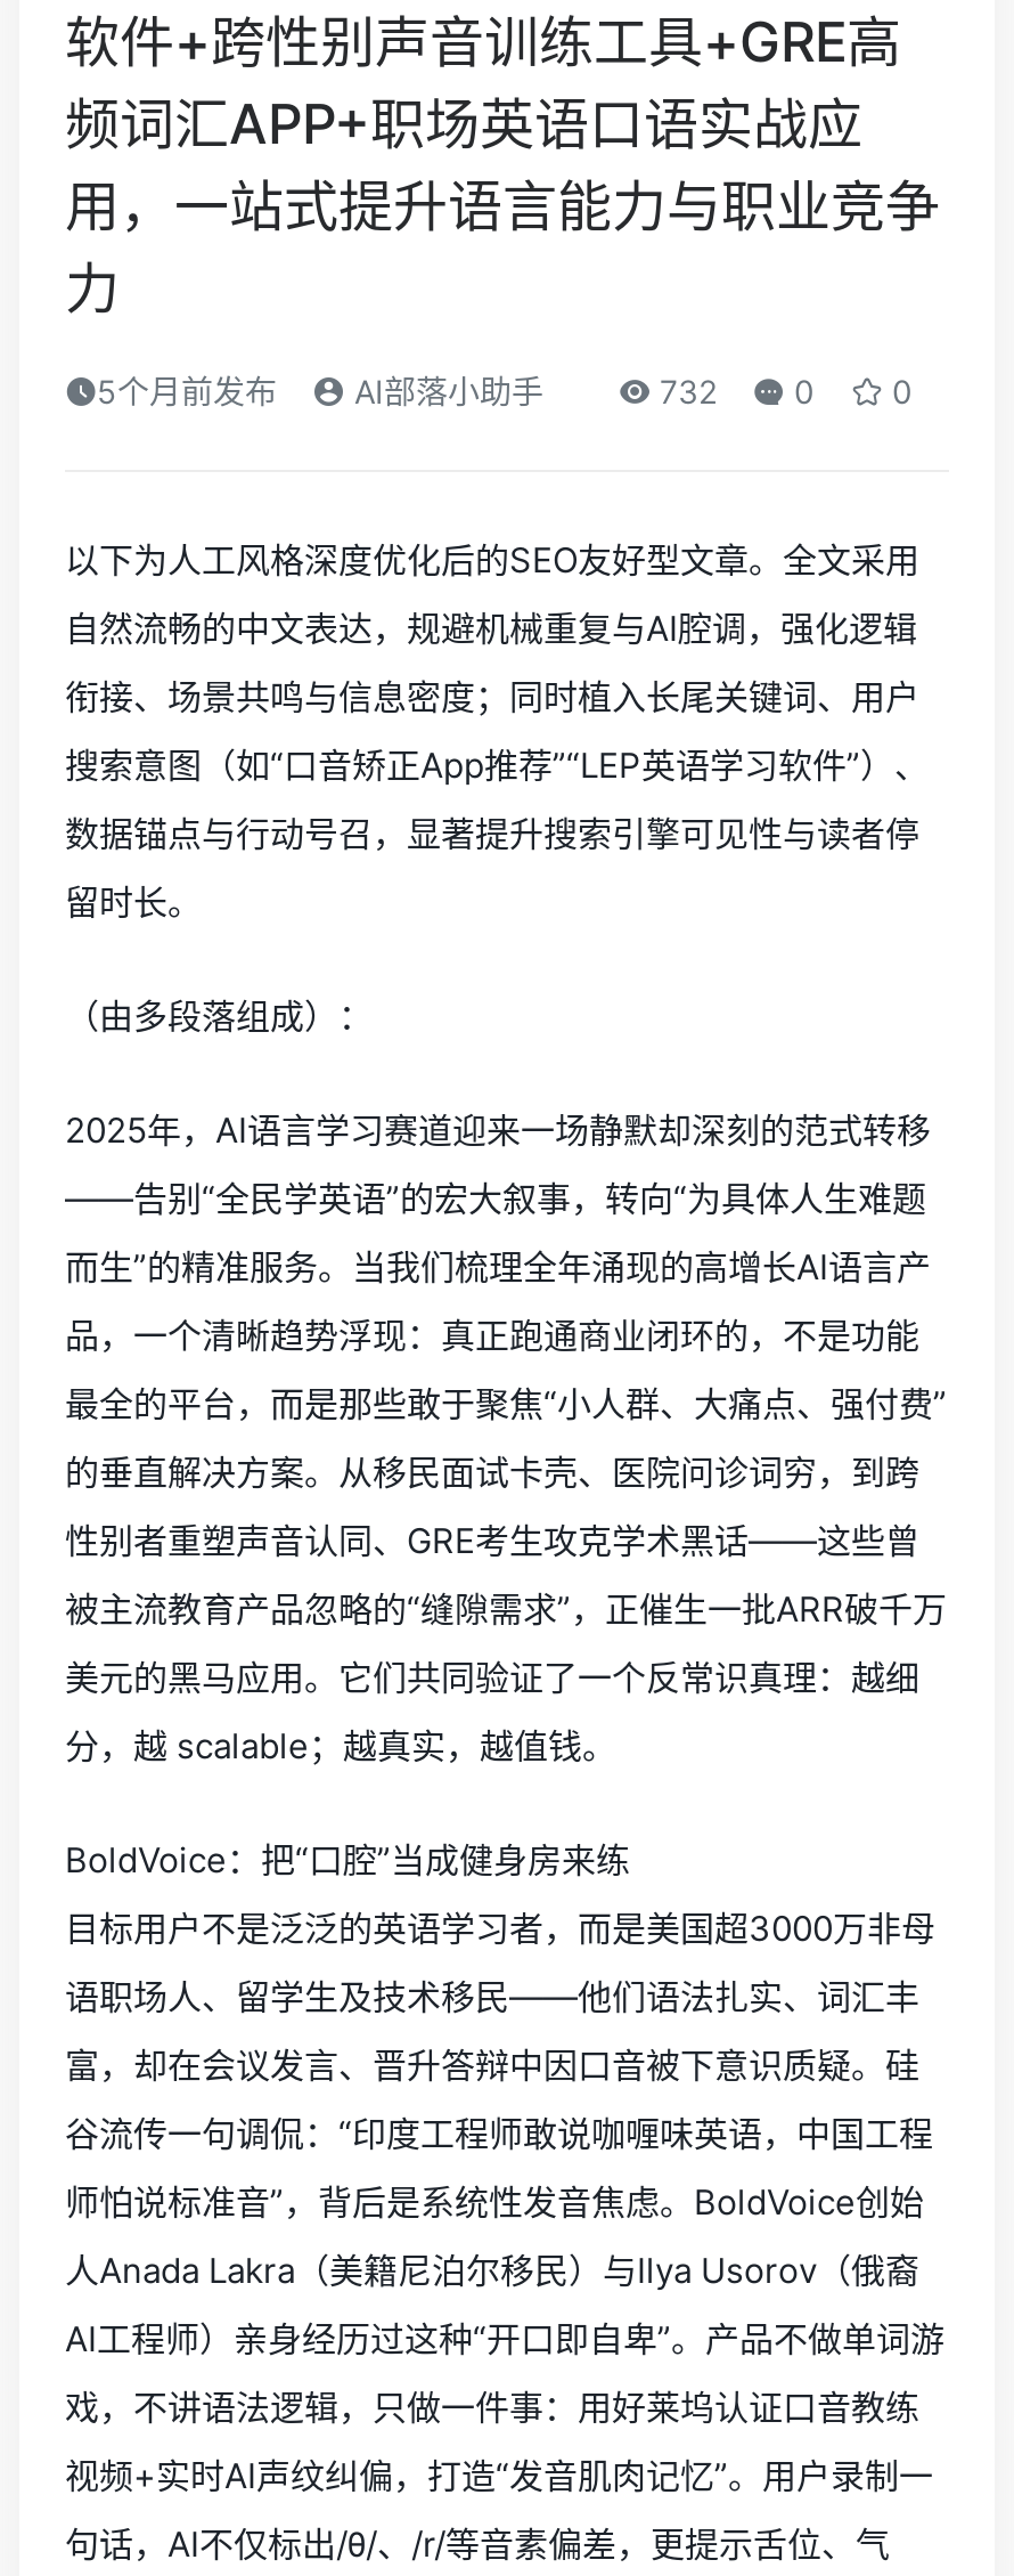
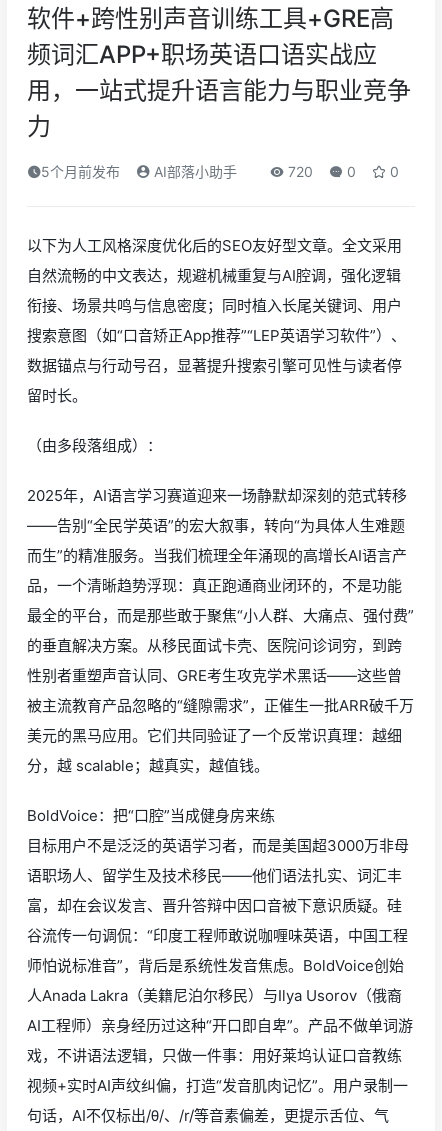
- 732 0 0
+ 720 0 0
